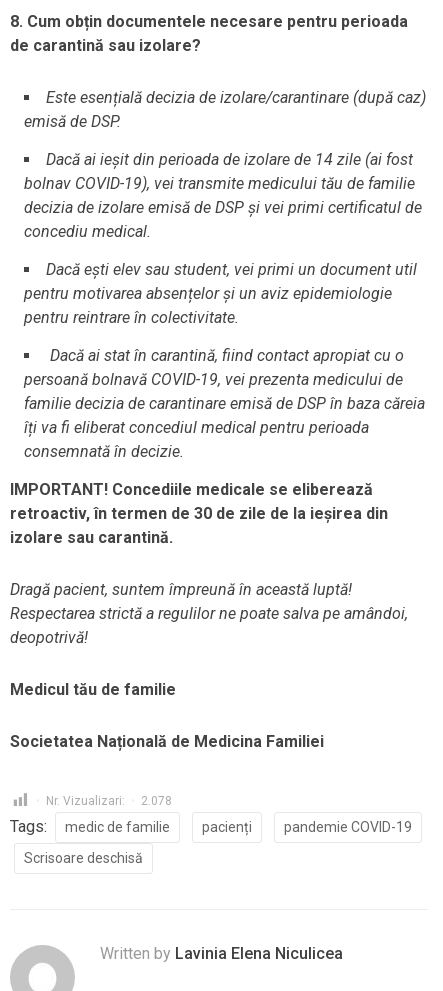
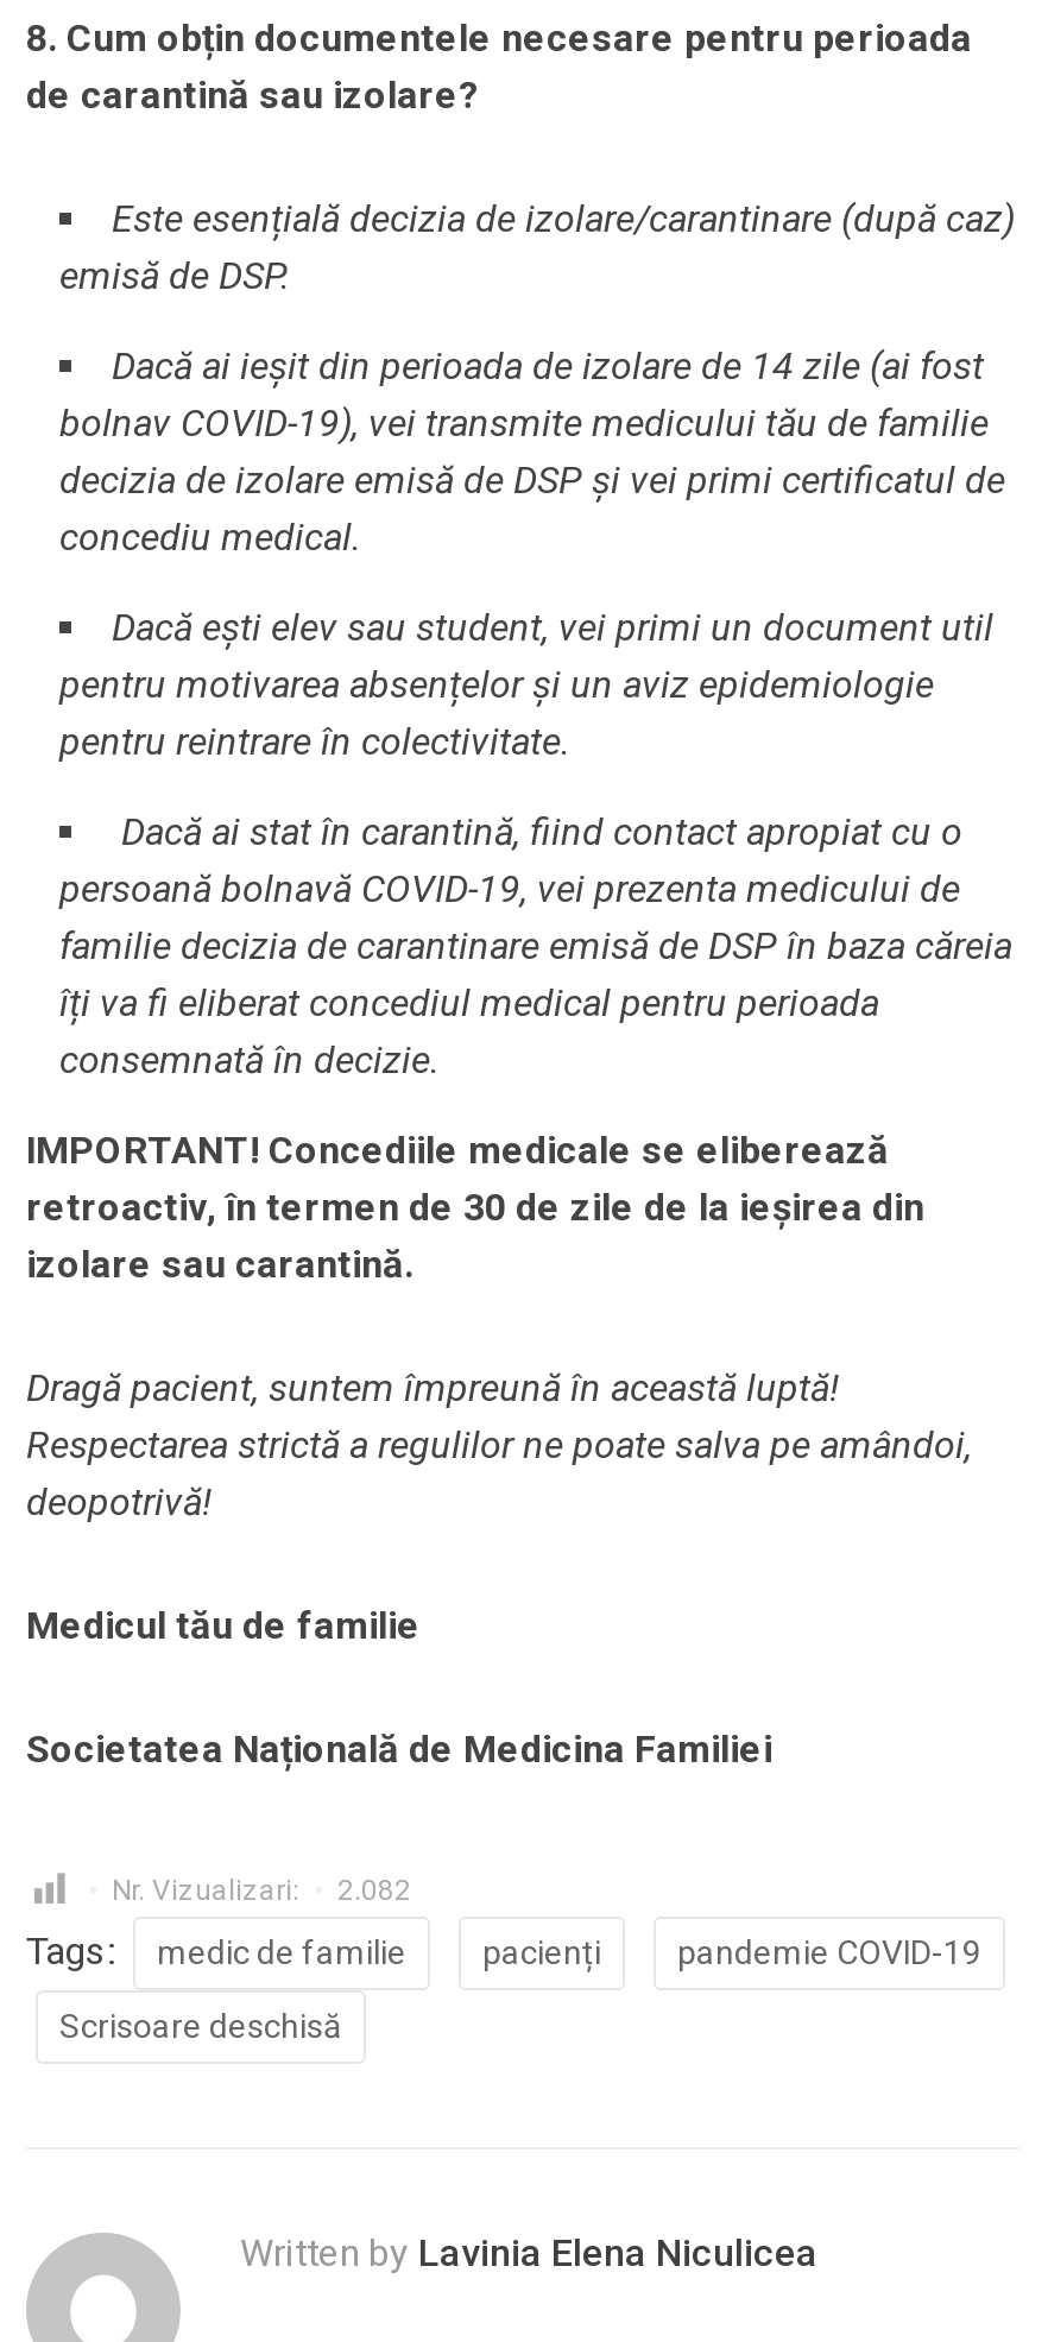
- Nr. Vizualizari: 2.078
+ Nr. Vizualizari: 2.082
